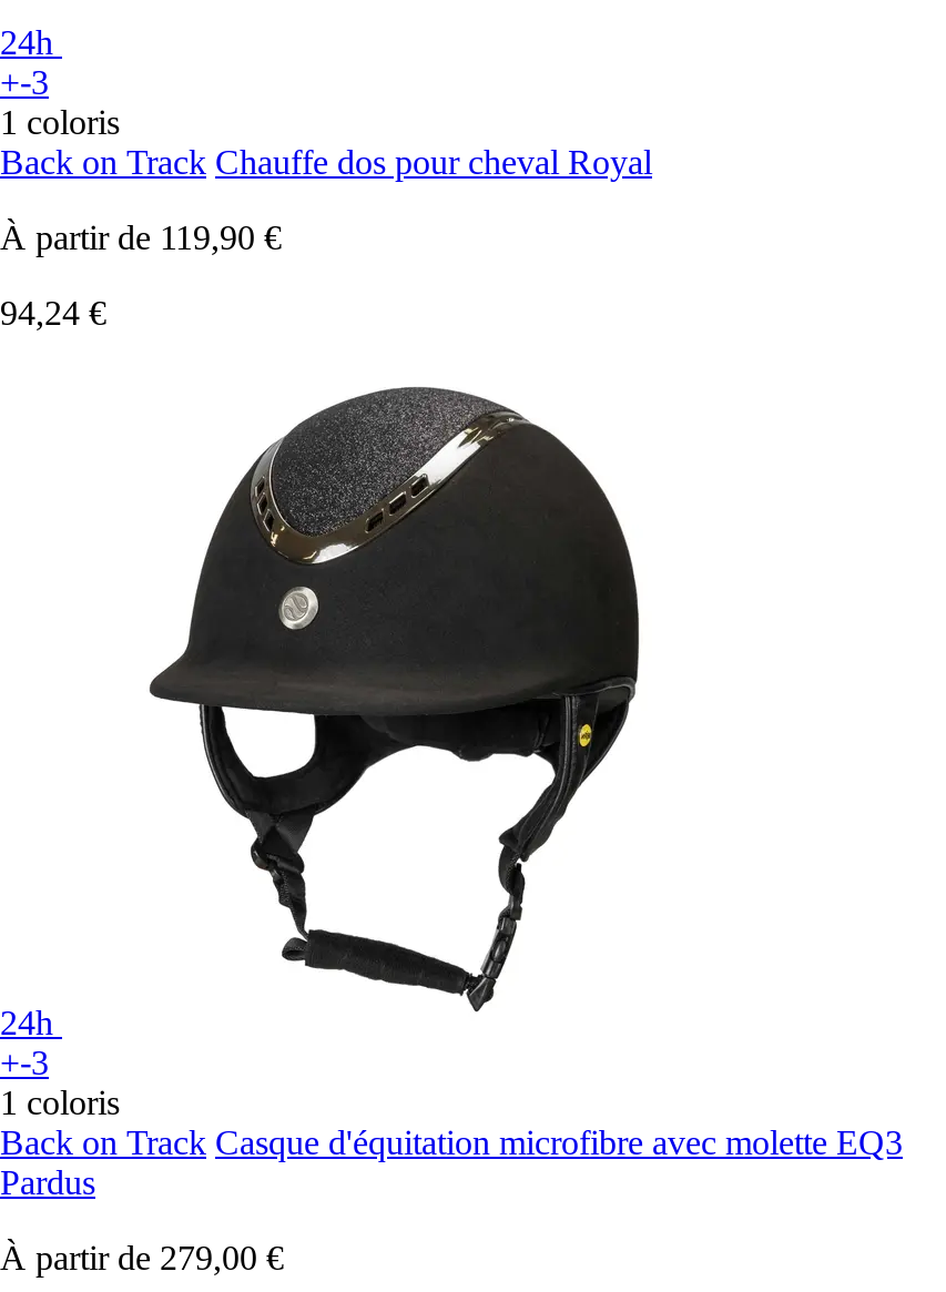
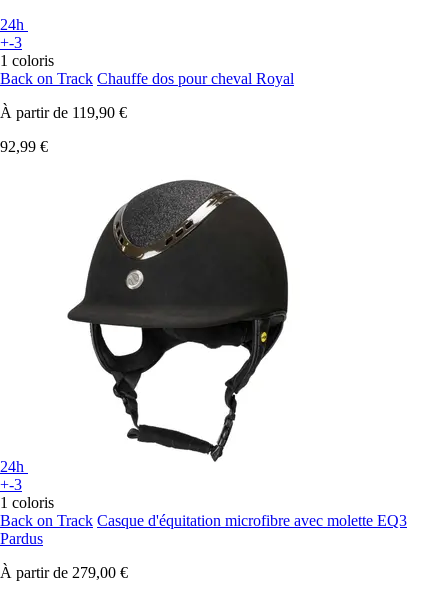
- 94,24 €
+ 92,99 €
